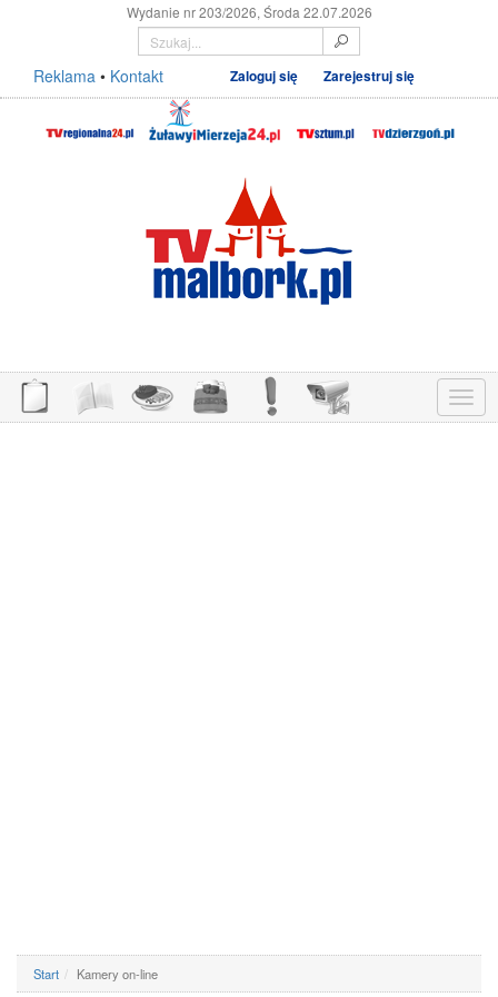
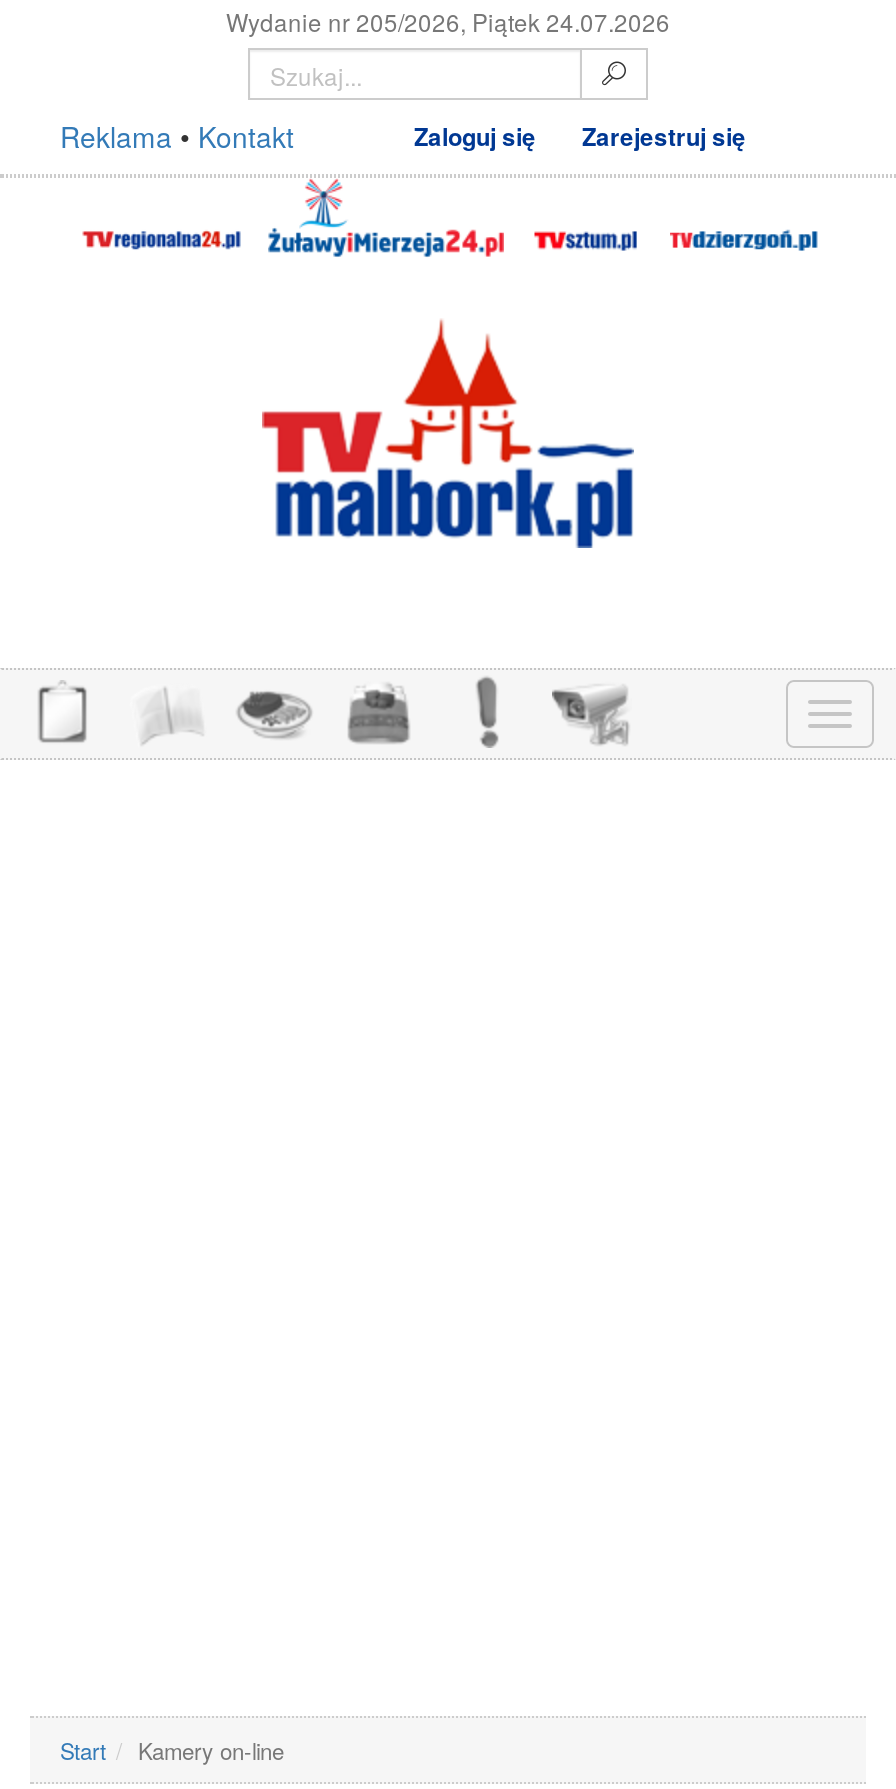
- Wydanie nr 203/2026, Środa 22.07.2026
+ Wydanie nr 205/2026, Piątek 24.07.2026
